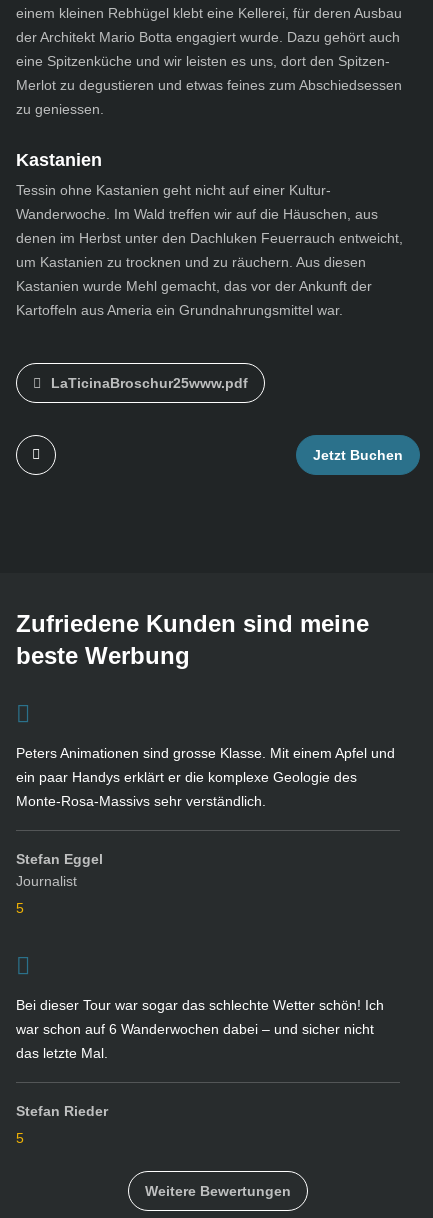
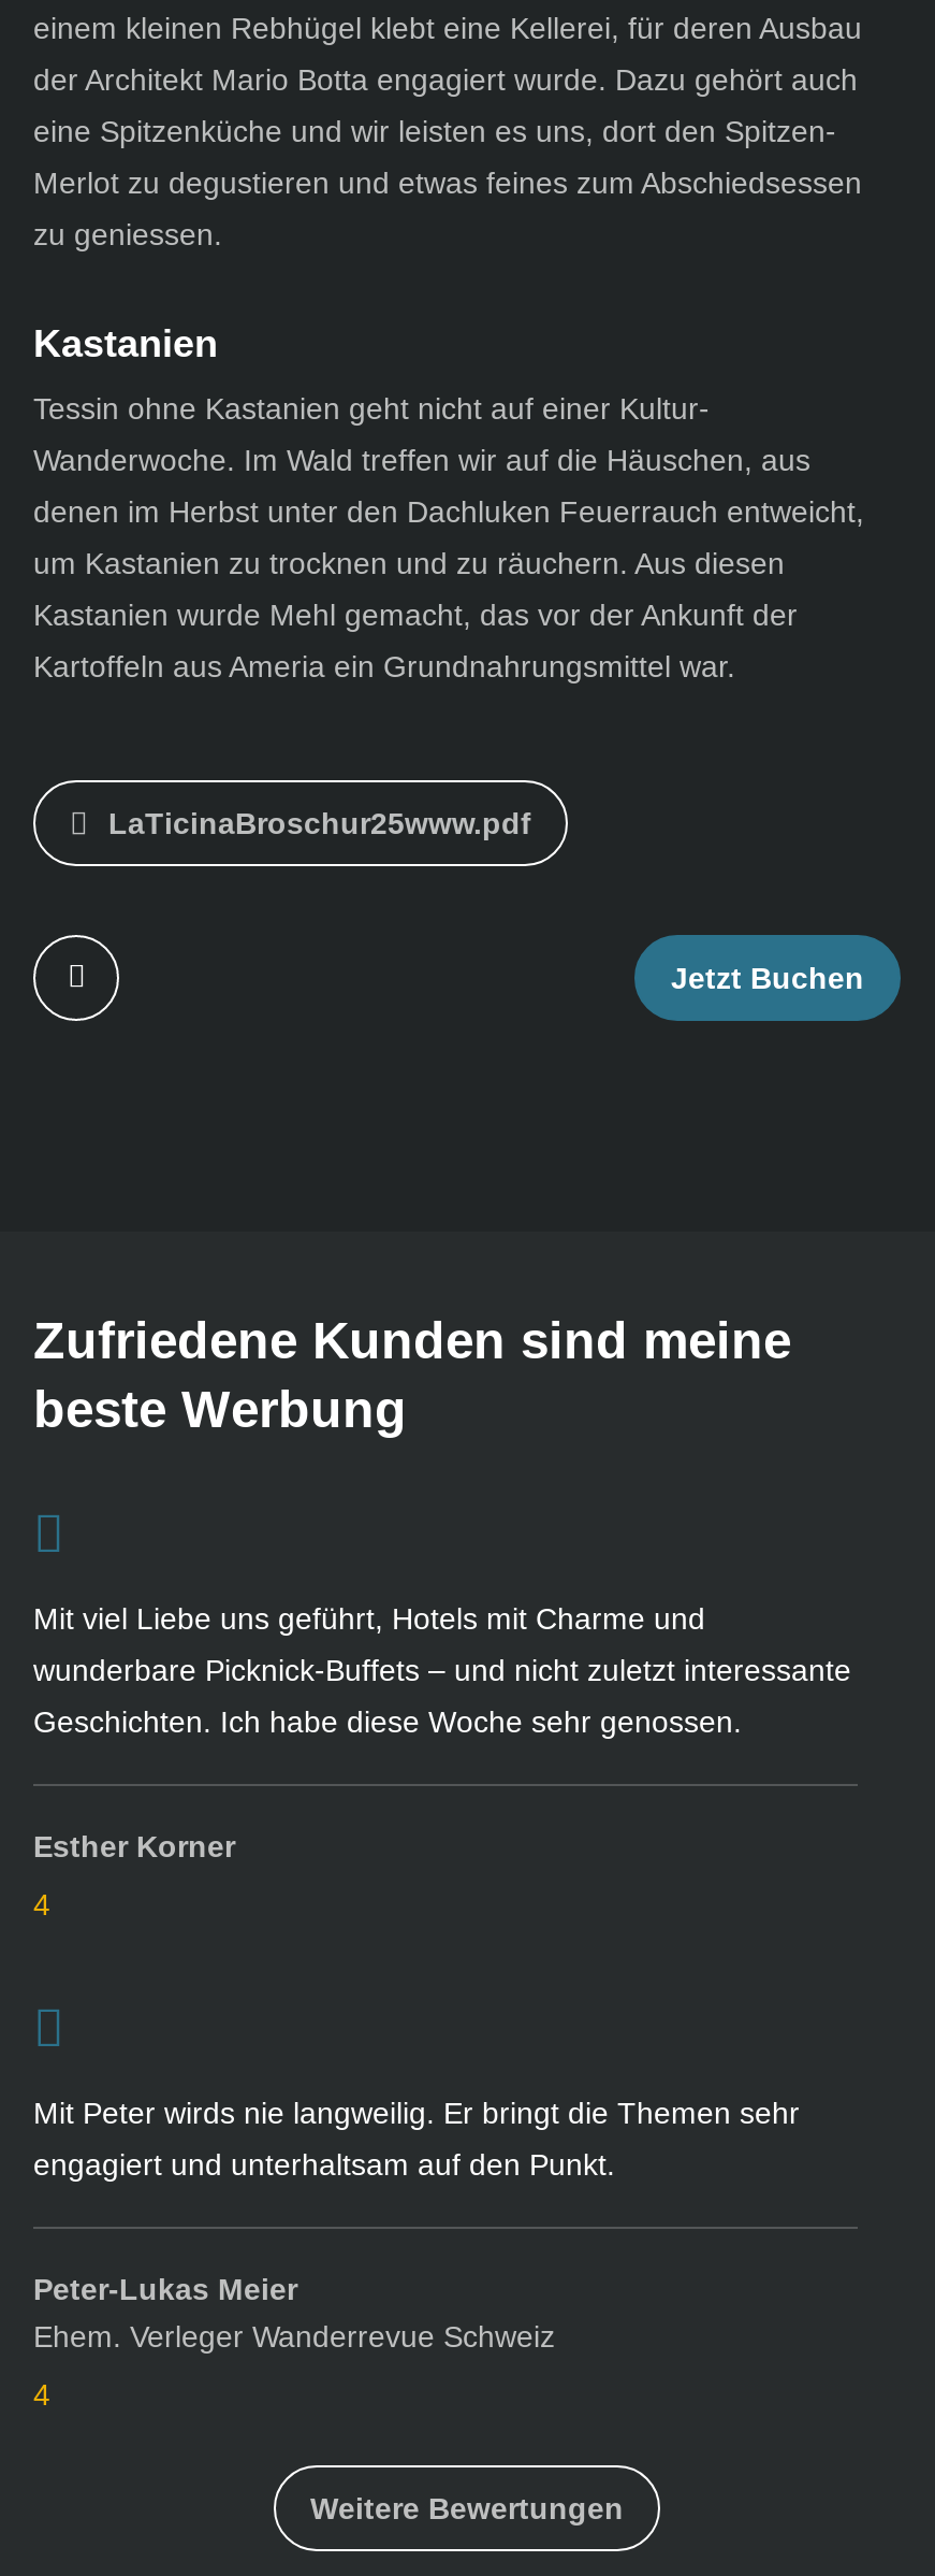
- Peters Animationen sind grosse Klasse. Mit einem Apfel und
- ein paar Handys erklärt er die komplexe Geologie des
- Monte-Rosa-Massivs sehr verständlich.
+ Mit viel Liebe uns geführt, Hotels mit Charme und
+ wunderbare Picknick-Buffets – und nicht zuletzt interessante
+ Geschichten. Ich habe diese Woche sehr genossen.

- Stefan Eggel
- Journalist
- 5
+ Esther Korner
+ 4

- Bei dieser Tour war sogar das schlechte Wetter schön! Ich
- war schon auf 6 Wanderwochen dabei – und sicher nicht
- das letzte Mal.
+ Mit Peter wirds nie langweilig. Er bringt die Themen sehr
+ engagiert und unterhaltsam auf den Punkt.

- Stefan Rieder
- 5
+ Peter-Lukas Meier
+ Ehem. Verleger Wanderrevue Schweiz
+ 4
